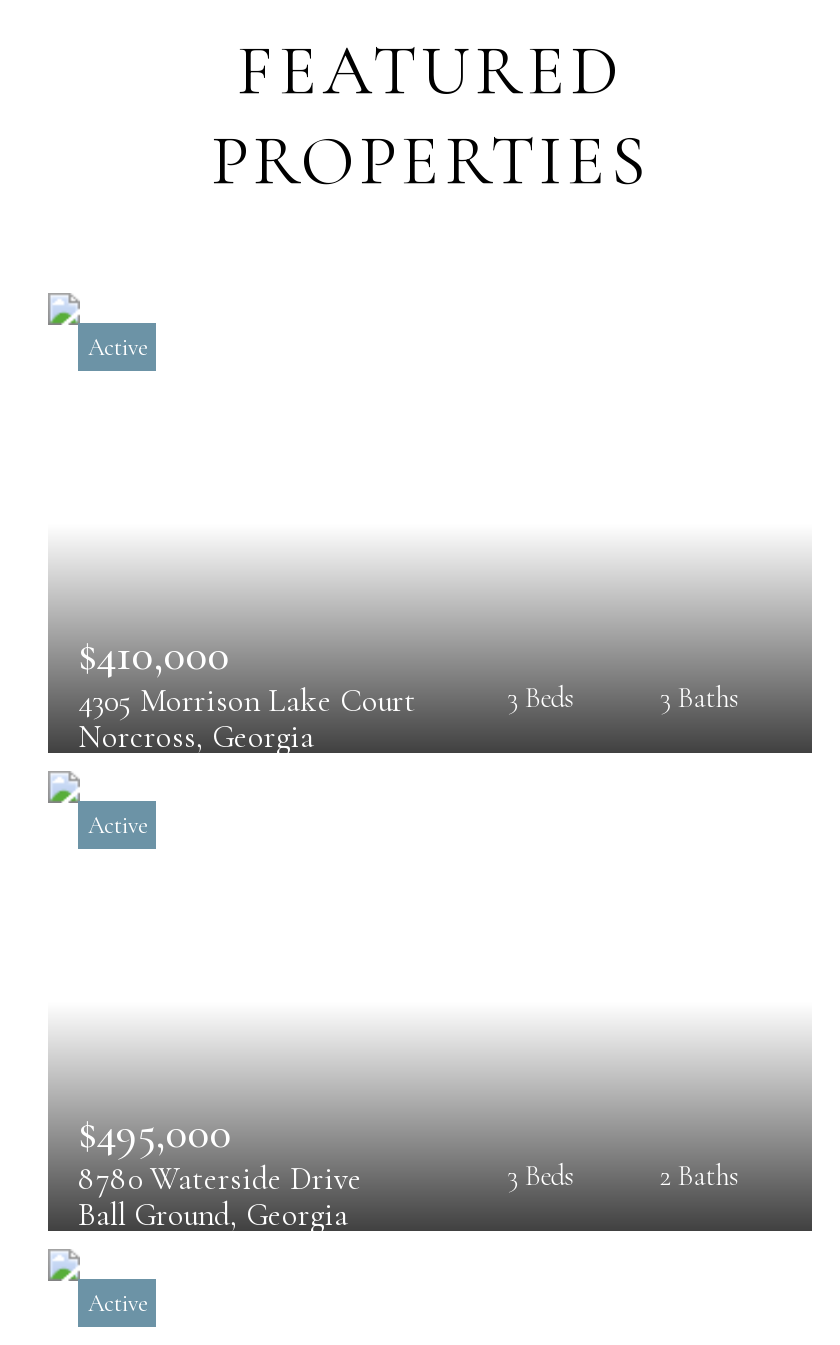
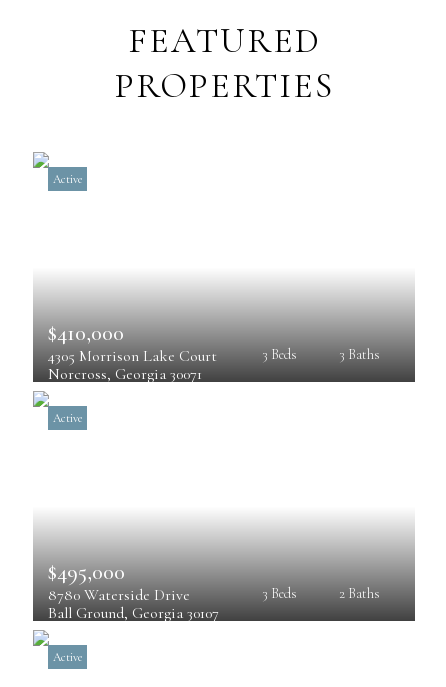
- Norcross, Georgia
+ Norcross, Georgia 30071

- Ball Ground, Georgia
+ Ball Ground, Georgia 30107
